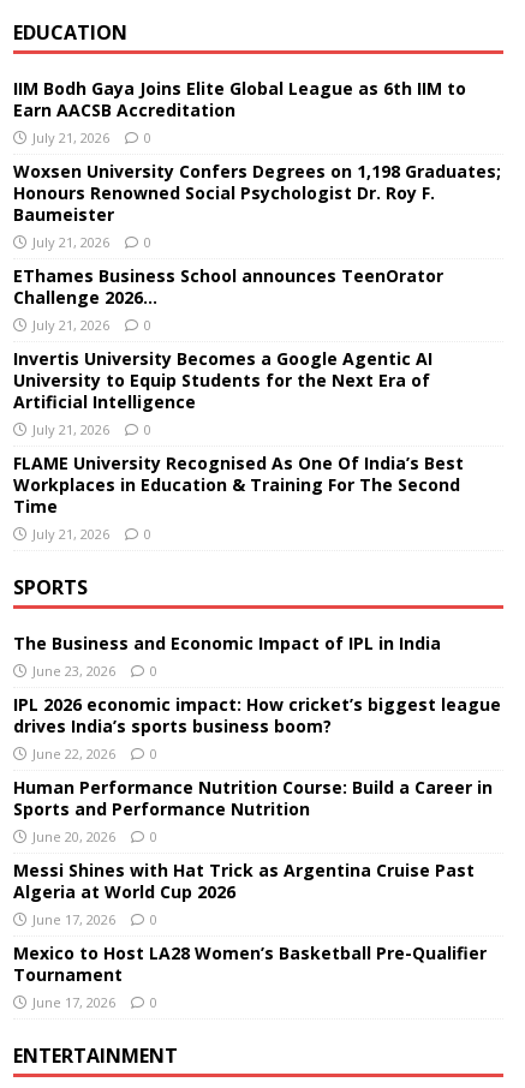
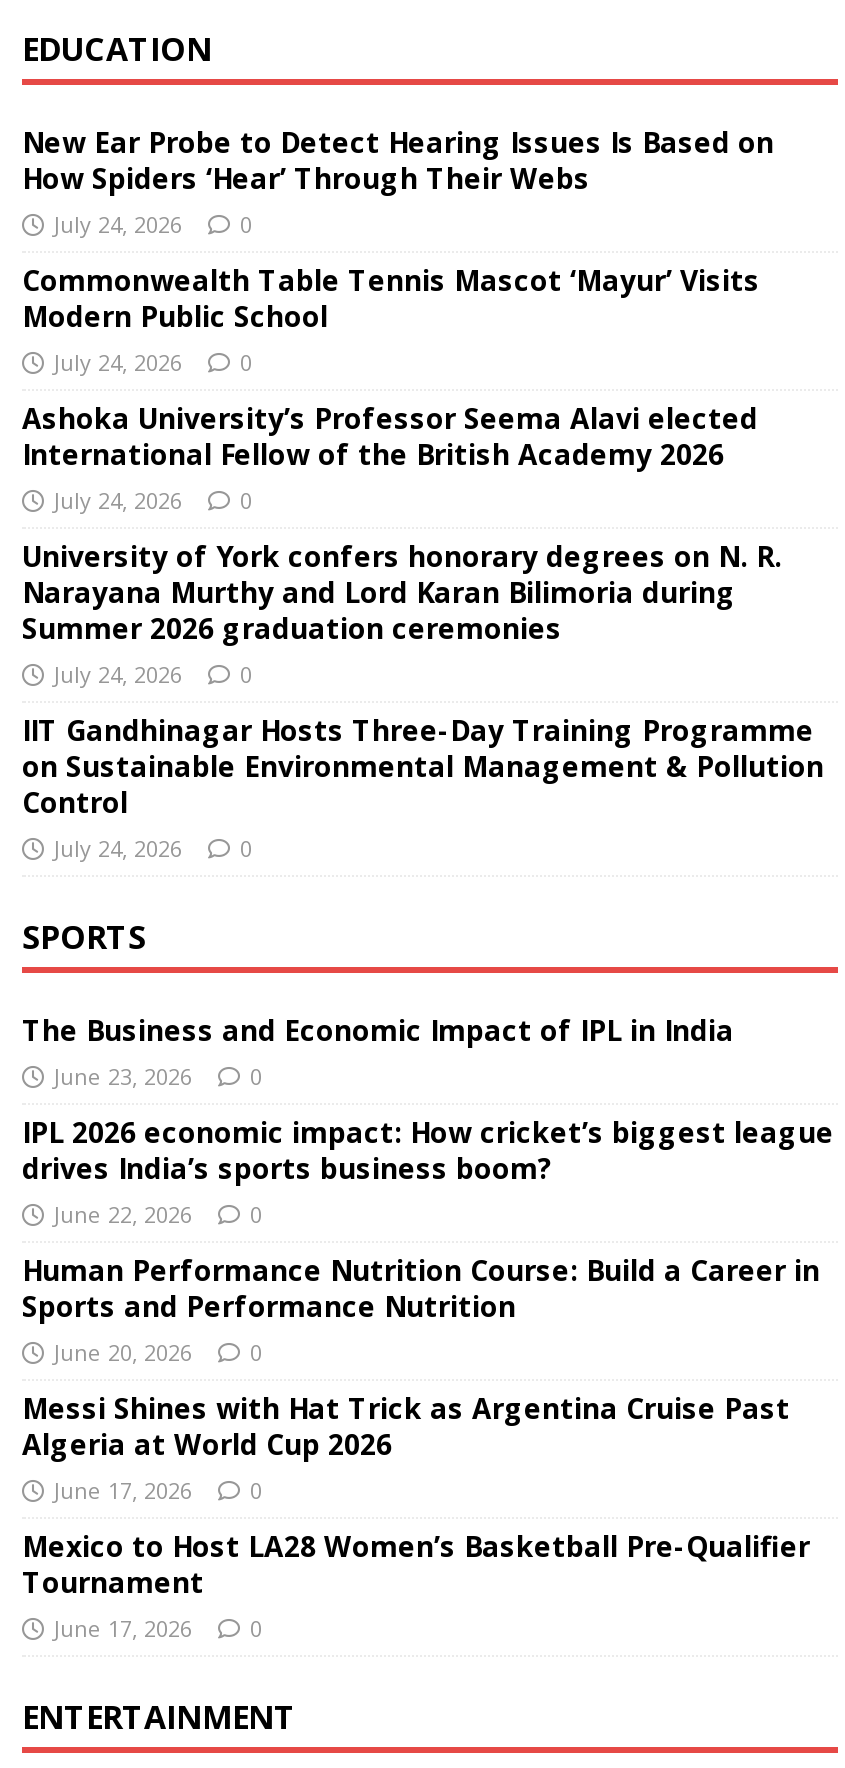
- IIM Bodh Gaya Joins Elite Global League as 6th IIM to
- Earn AACSB Accreditation
- July 21, 2026
+ New Ear Probe to Detect Hearing Issues Is Based on
+ How Spiders ‘Hear’ Through Their Webs
+ July 24, 2026

- Woxsen University Confers Degrees on 1,198 Graduates;
- Honours Renowned Social Psychologist Dr. Roy F.
- Baumeister
- July 21, 2026
+ Commonwealth Table Tennis Mascot ‘Mayur’ Visits
+ Modern Public School
+ July 24, 2026

- EThames Business School announces TeenOrator
- Challenge 2026…
- July 21, 2026
+ Ashoka University’s Professor Seema Alavi elected
+ International Fellow of the British Academy 2026
+ July 24, 2026

- Invertis University Becomes a Google Agentic AI
- University to Equip Students for the Next Era of
- Artificial Intelligence
- July 21, 2026
+ University of York confers honorary degrees on N. R.
+ Narayana Murthy and Lord Karan Bilimoria during
+ Summer 2026 graduation ceremonies
+ July 24, 2026

- FLAME University Recognised As One Of India’s Best
- Workplaces in Education & Training For The Second
- Time
- July 21, 2026
+ IIT Gandhinagar Hosts Three-Day Training Programme
+ on Sustainable Environmental Management & Pollution
+ Control
+ July 24, 2026
